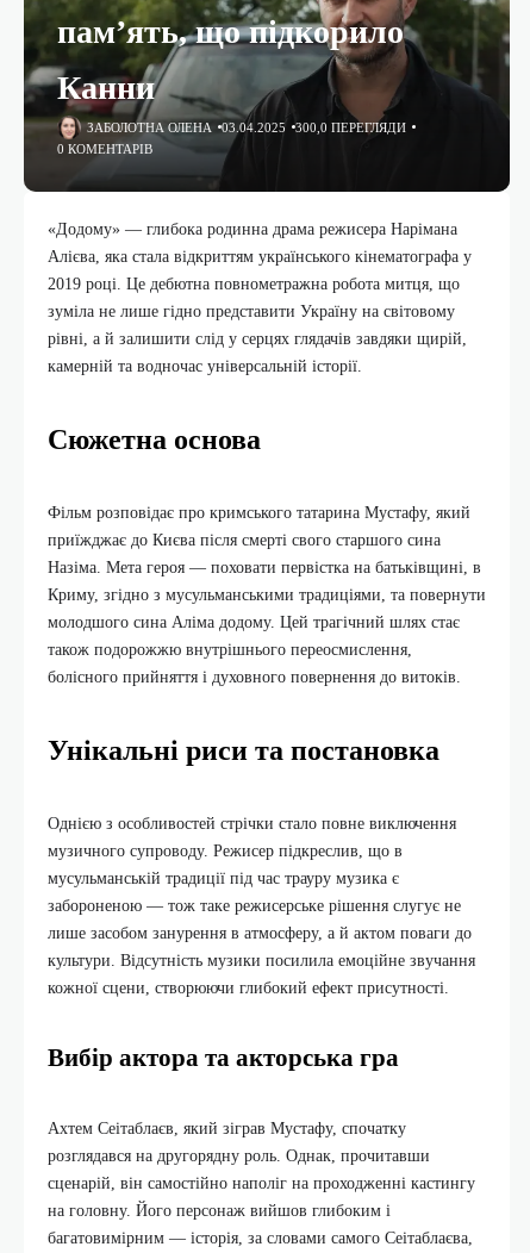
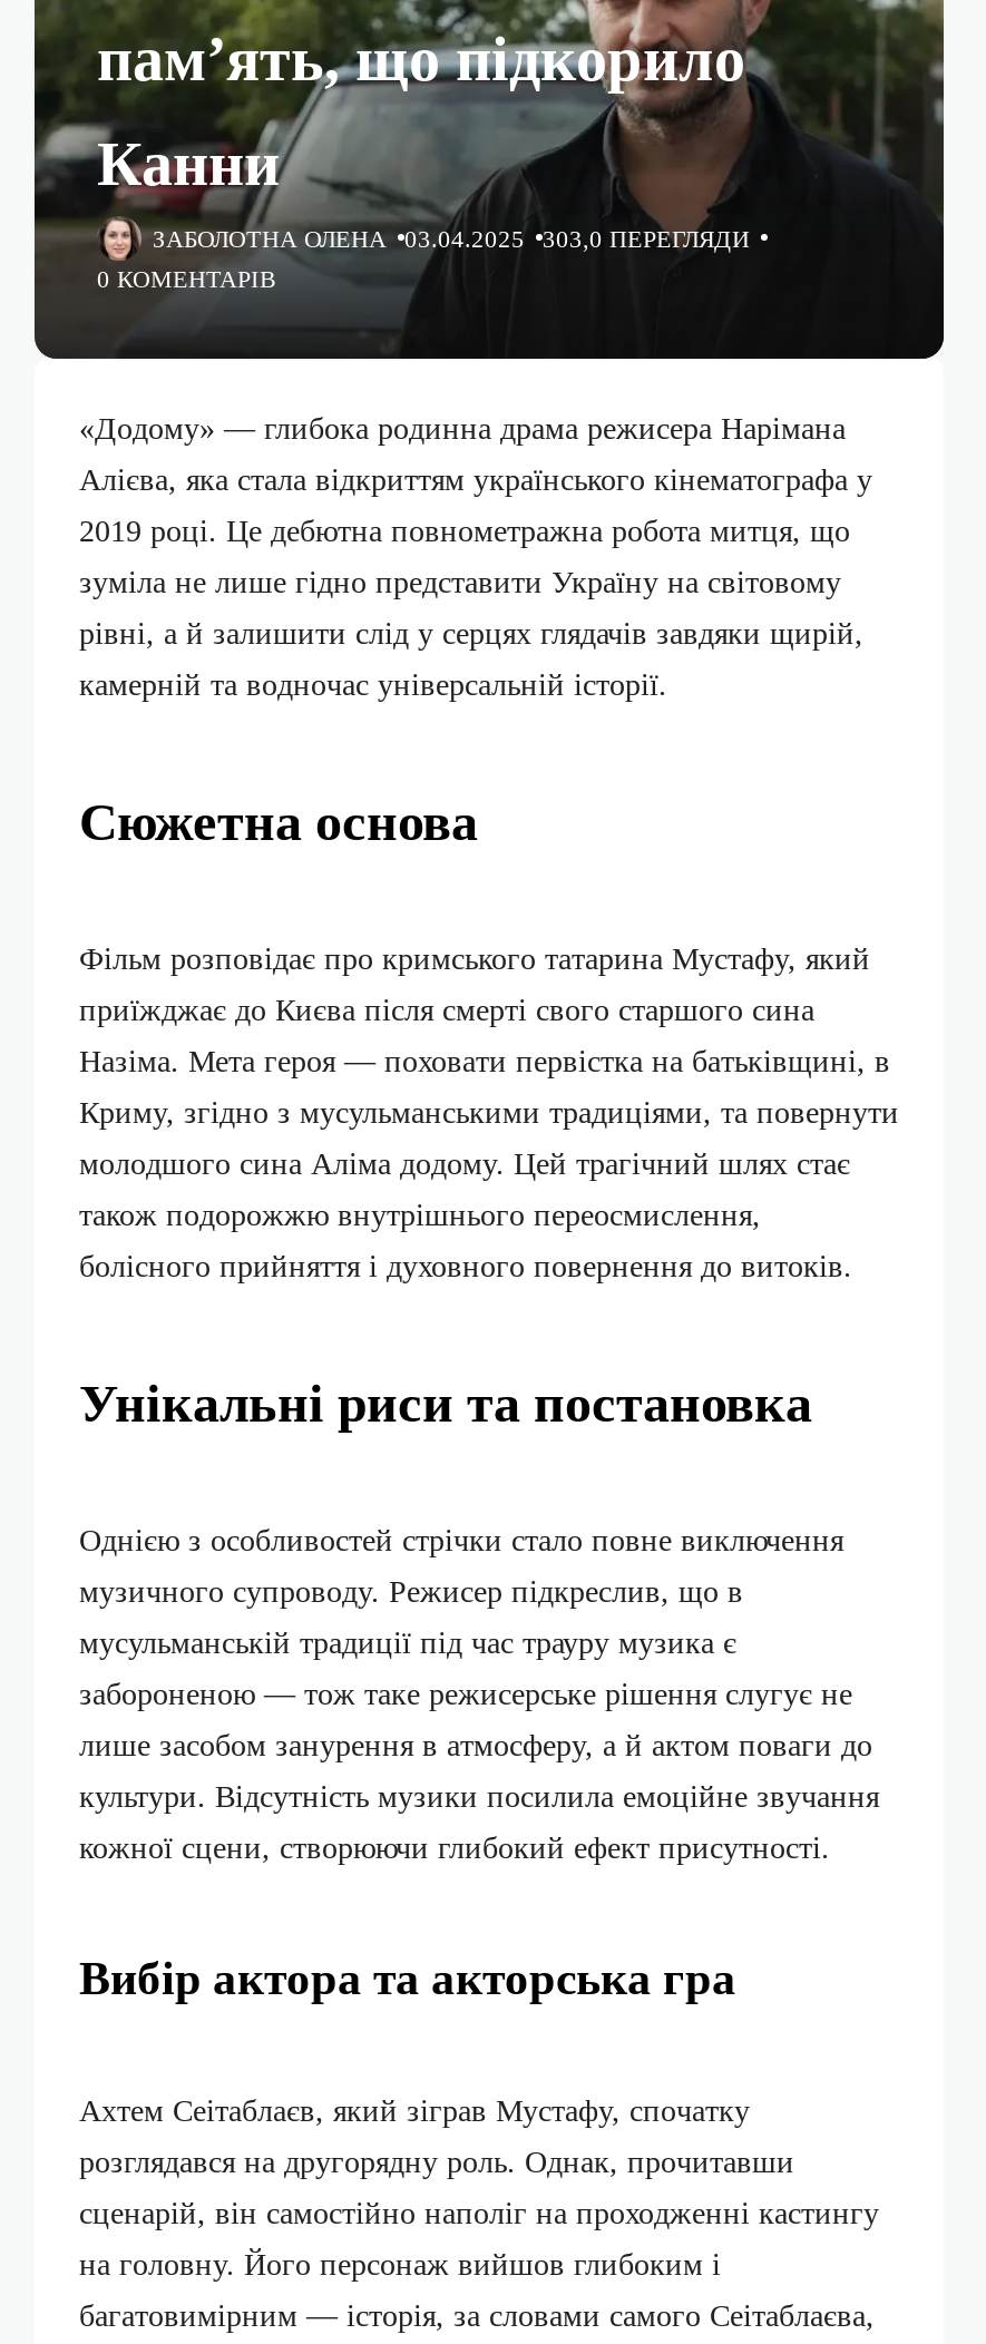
- ЗАБОЛОТНА ОЛЕНА 03.04.2025 300,0 ПЕРЕГЛЯДИ
+ ЗАБОЛОТНА ОЛЕНА 03.04.2025 303,0 ПЕРЕГЛЯДИ
